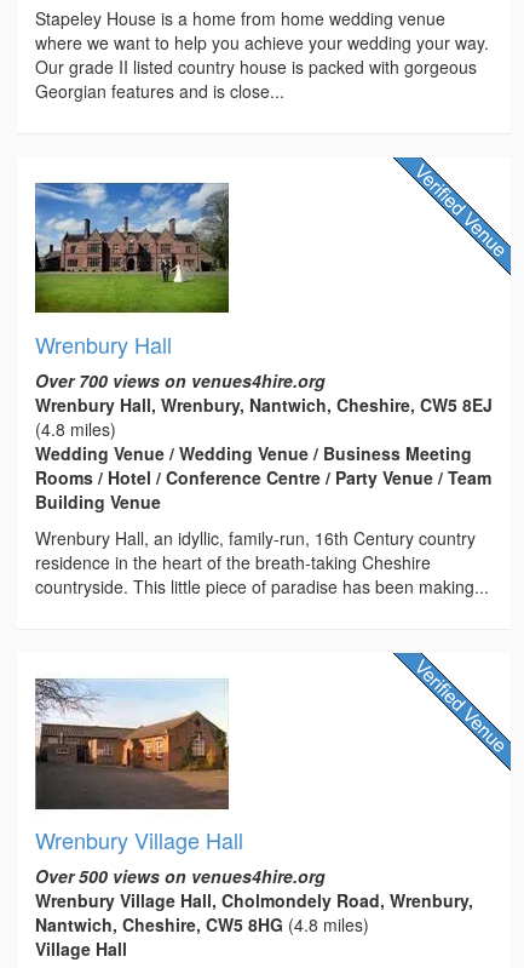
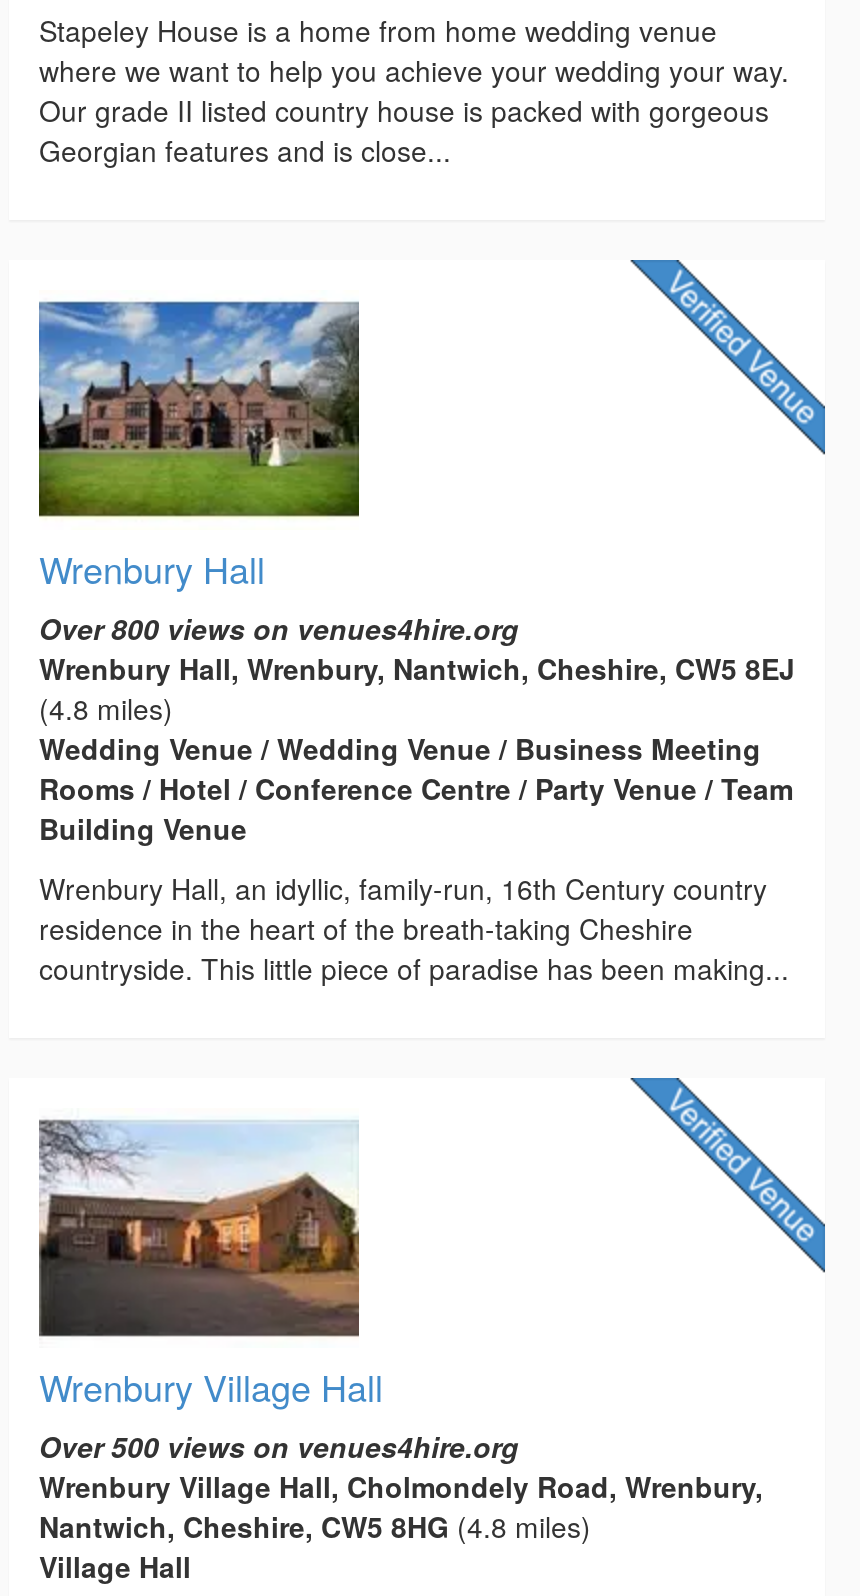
- Over 700 views on venues4hire.org
+ Over 800 views on venues4hire.org
